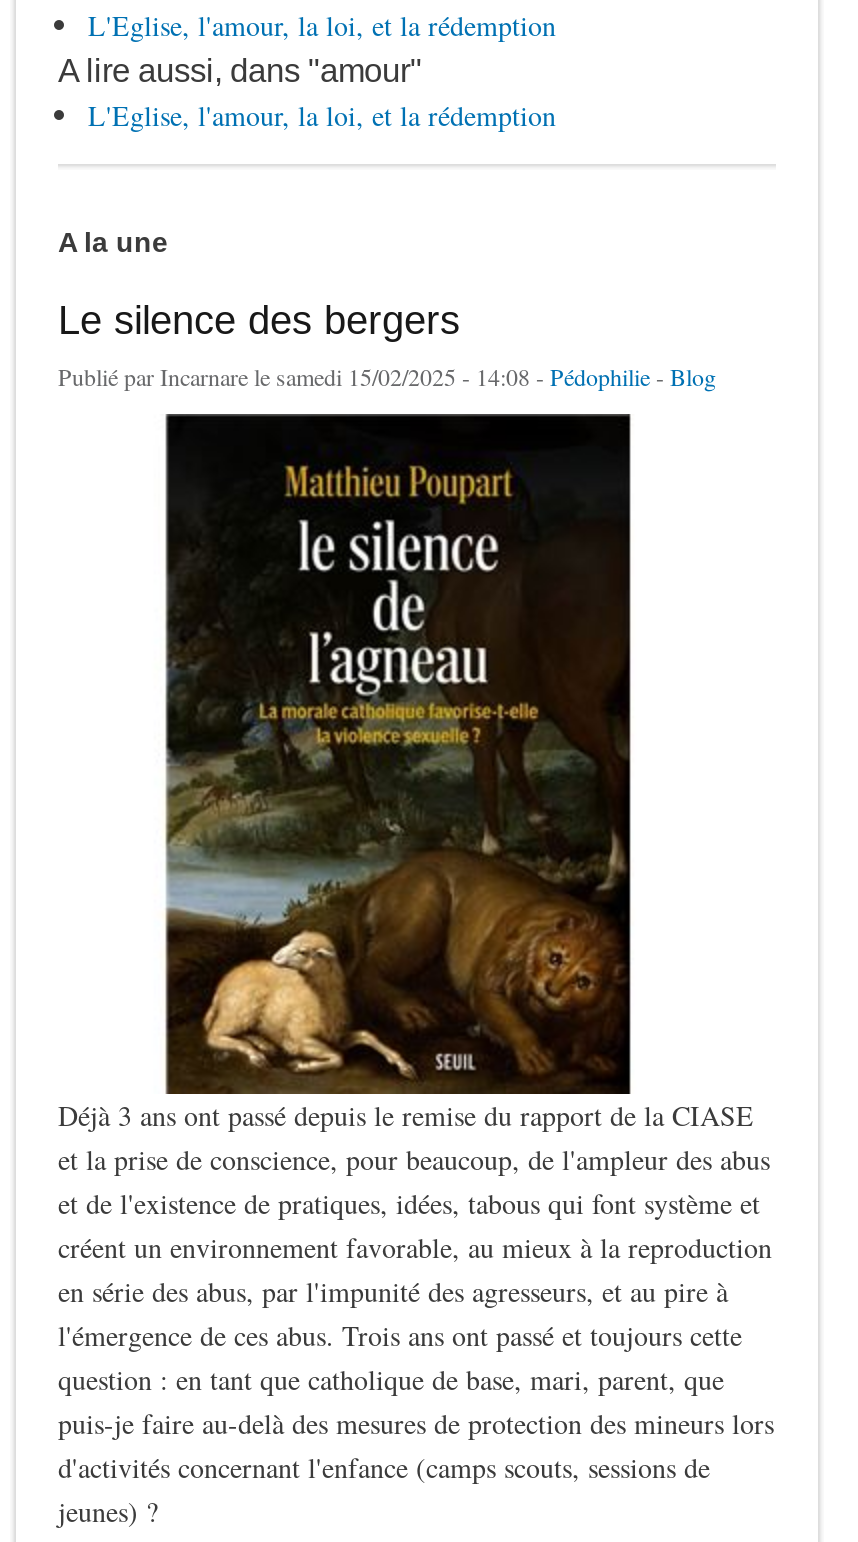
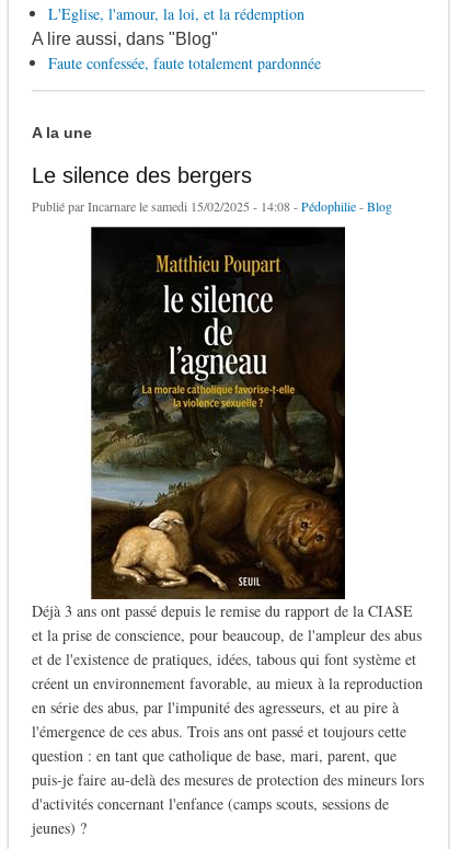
- A lire aussi, dans "amour"
- L'Eglise, l'amour, la loi, et la rédemption
+ A lire aussi, dans "Blog"
+ Faute confessée, faute totalement pardonnée
